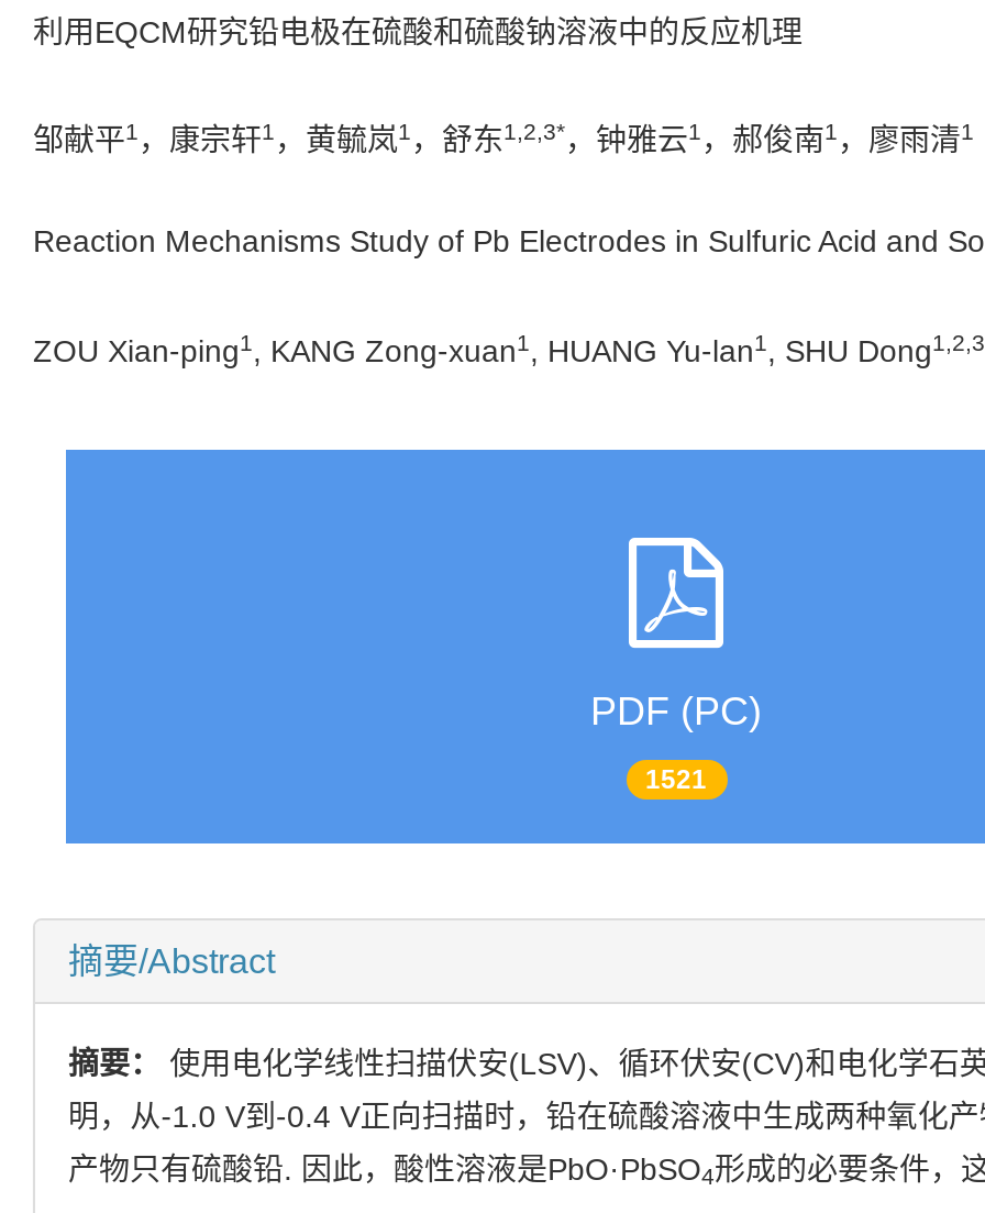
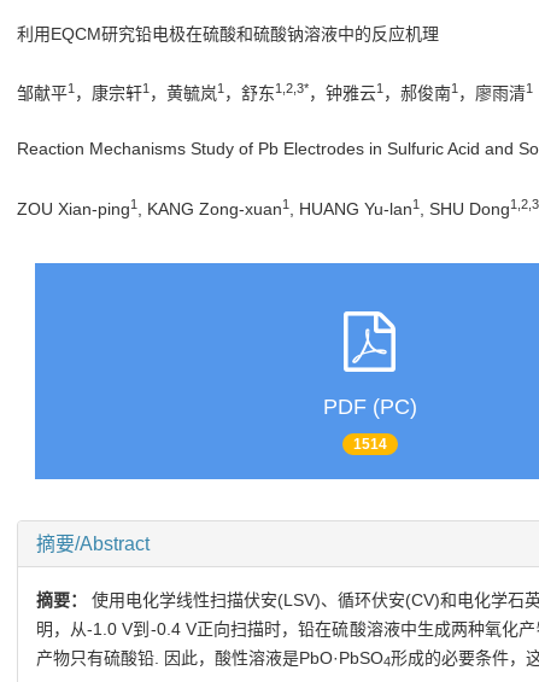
- 1521
+ 1514
